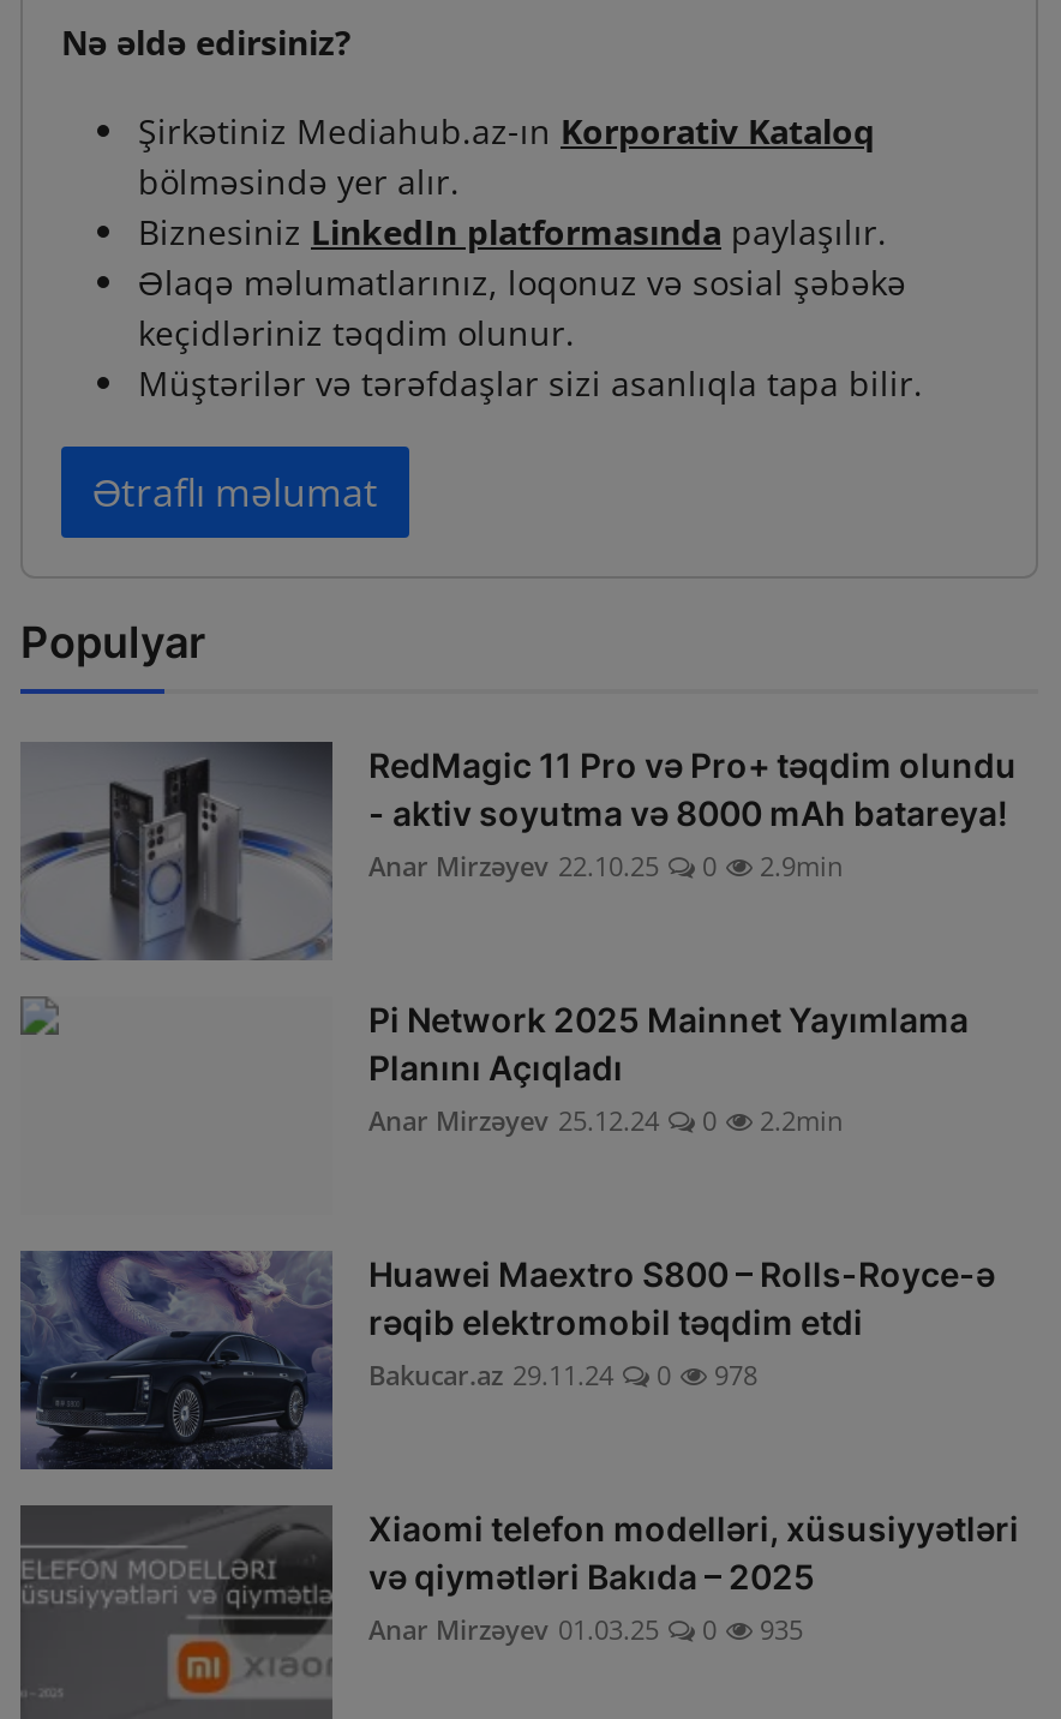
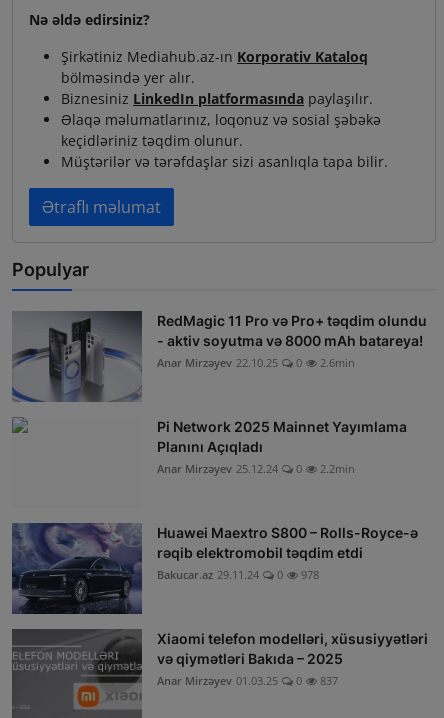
- Anar Mirzəyev 22.10.25 0 2.9min
+ Anar Mirzəyev 22.10.25 0 2.6min

- Anar Mirzəyev 01.03.25 0 935
+ Anar Mirzəyev 01.03.25 0 837
